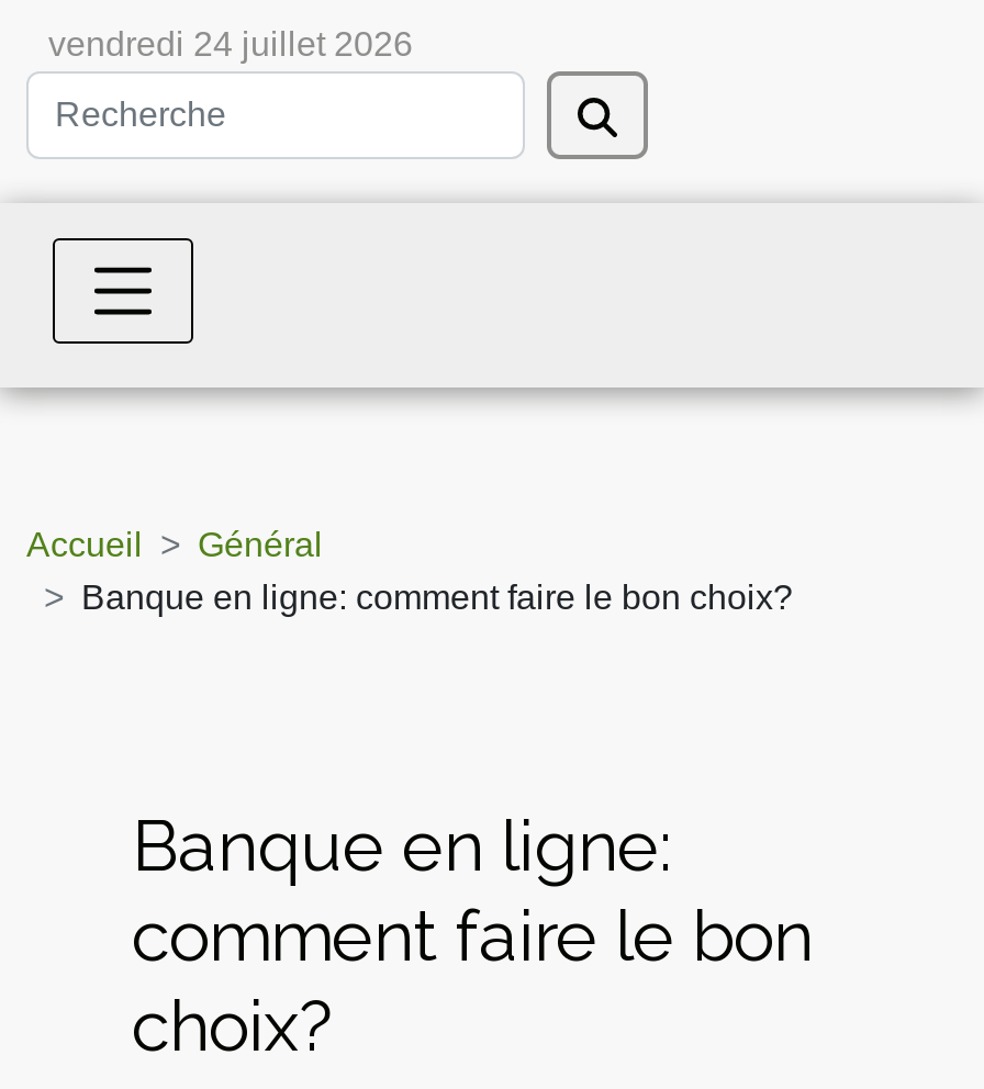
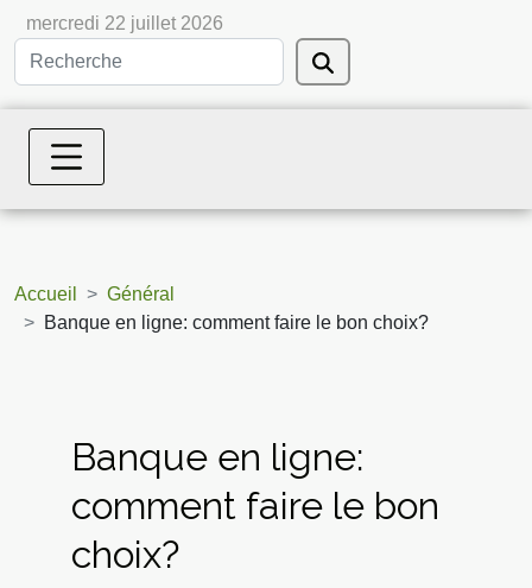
- vendredi 24 juillet 2026
+ mercredi 22 juillet 2026
